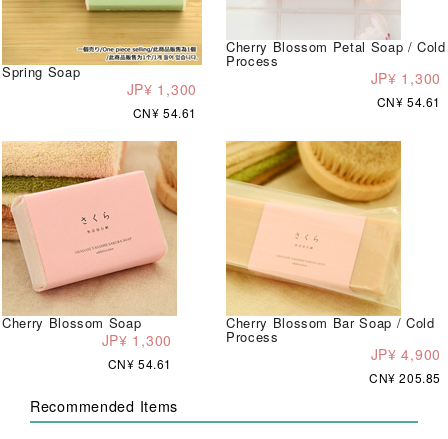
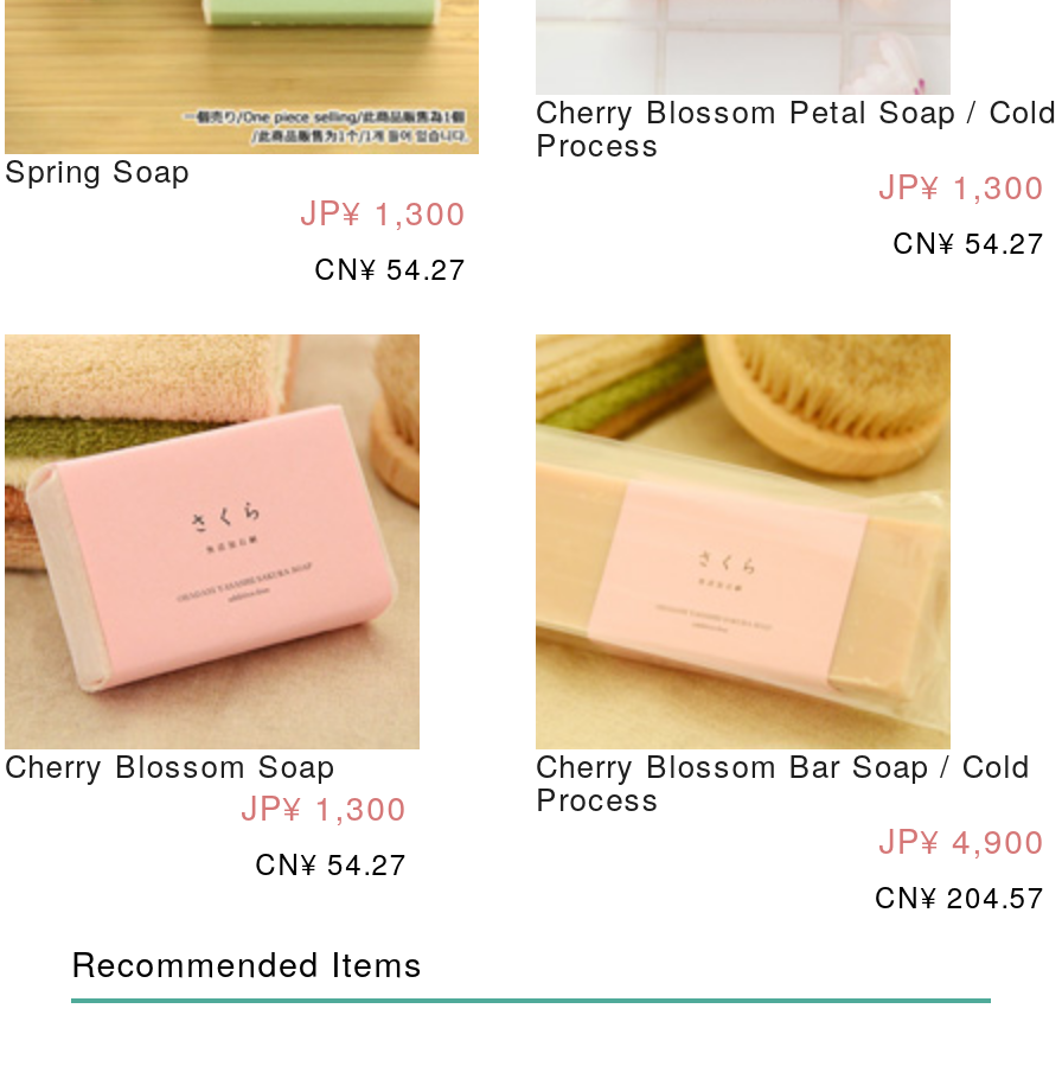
- CN¥ 54.61
+ CN¥ 54.27

- CN¥ 54.61
+ CN¥ 54.27

- CN¥ 54.61
+ CN¥ 54.27

- CN¥ 205.85
+ CN¥ 204.57
